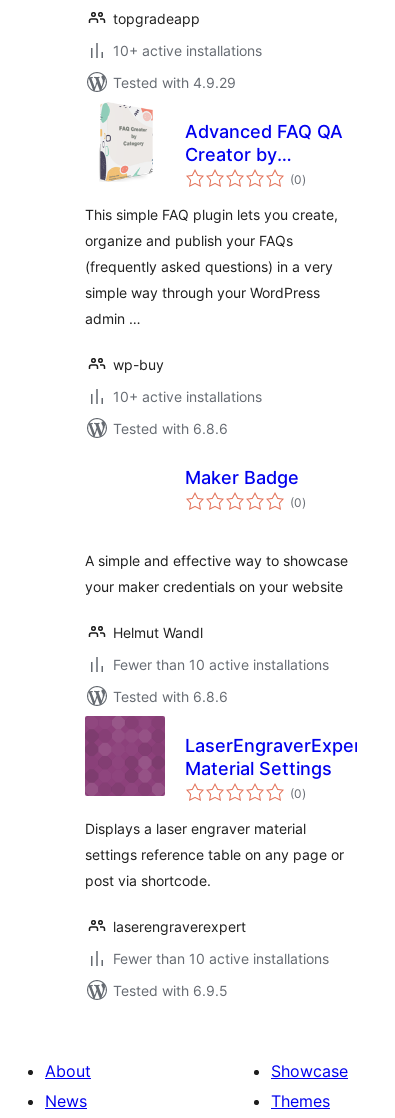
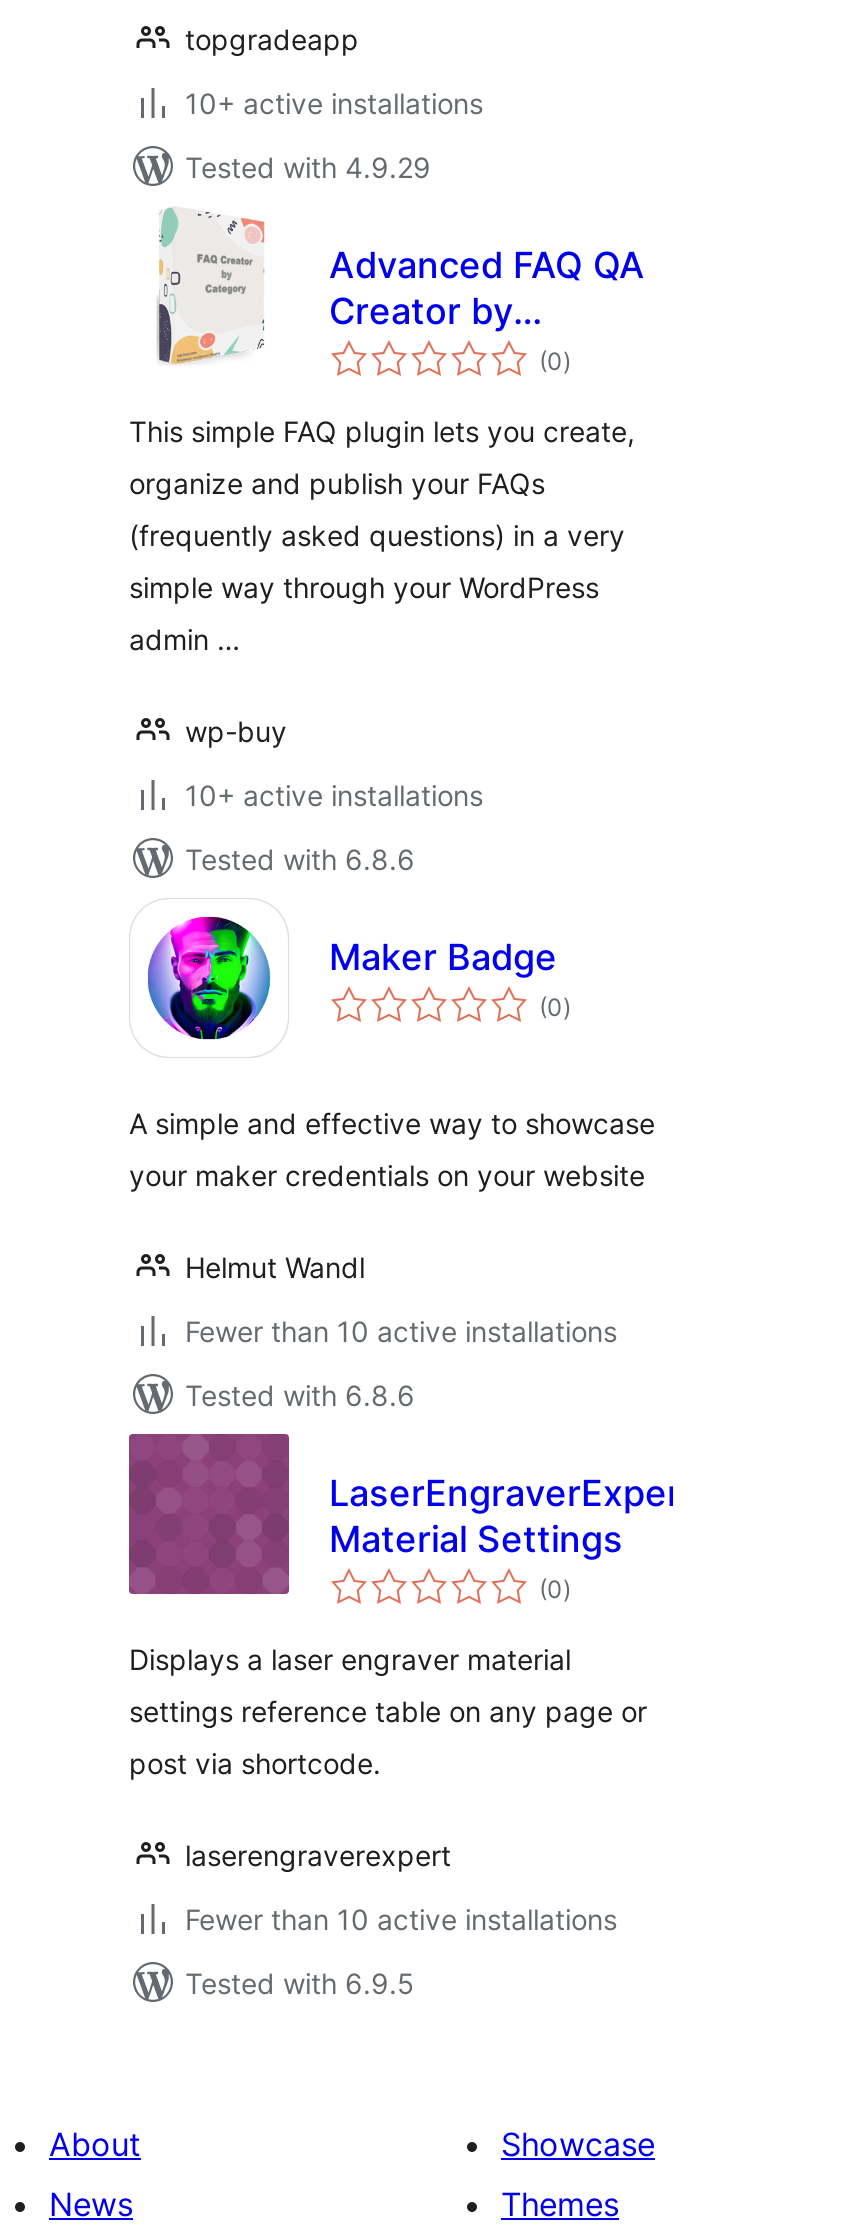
+ [image]
